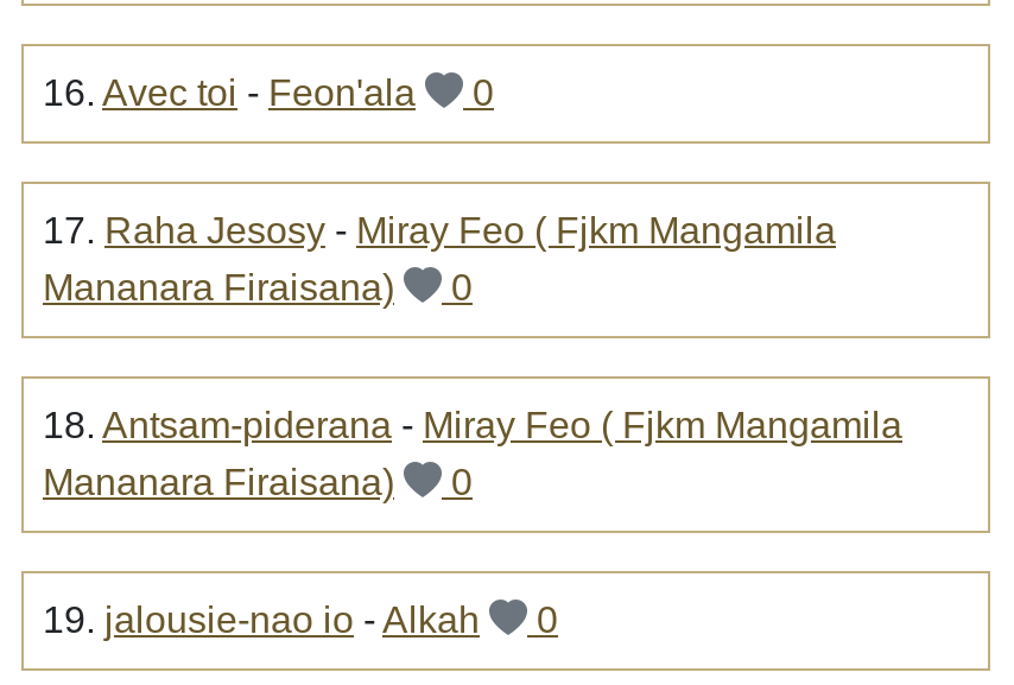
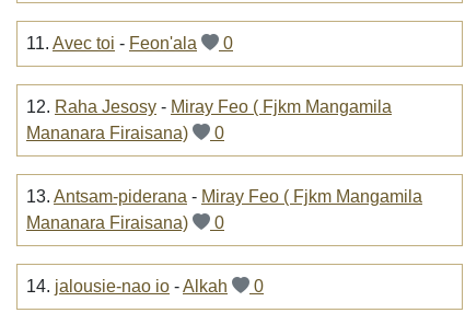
- 16. Avec toi - Feon'ala
+ 11. Avec toi - Feon'ala

- 17. Raha Jesosy - Miray Feo ( Fjkm Mangamila
+ 12. Raha Jesosy - Miray Feo ( Fjkm Mangamila

- 18. Antsam-piderana - Miray Feo ( Fjkm Mangamila
+ 13. Antsam-piderana - Miray Feo ( Fjkm Mangamila

- 19. jalousie-nao io - Alkah
+ 14. jalousie-nao io - Alkah
